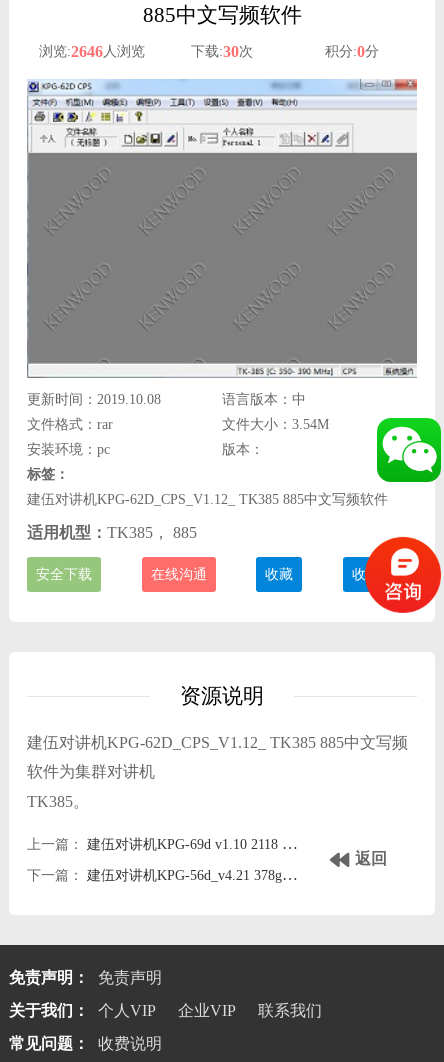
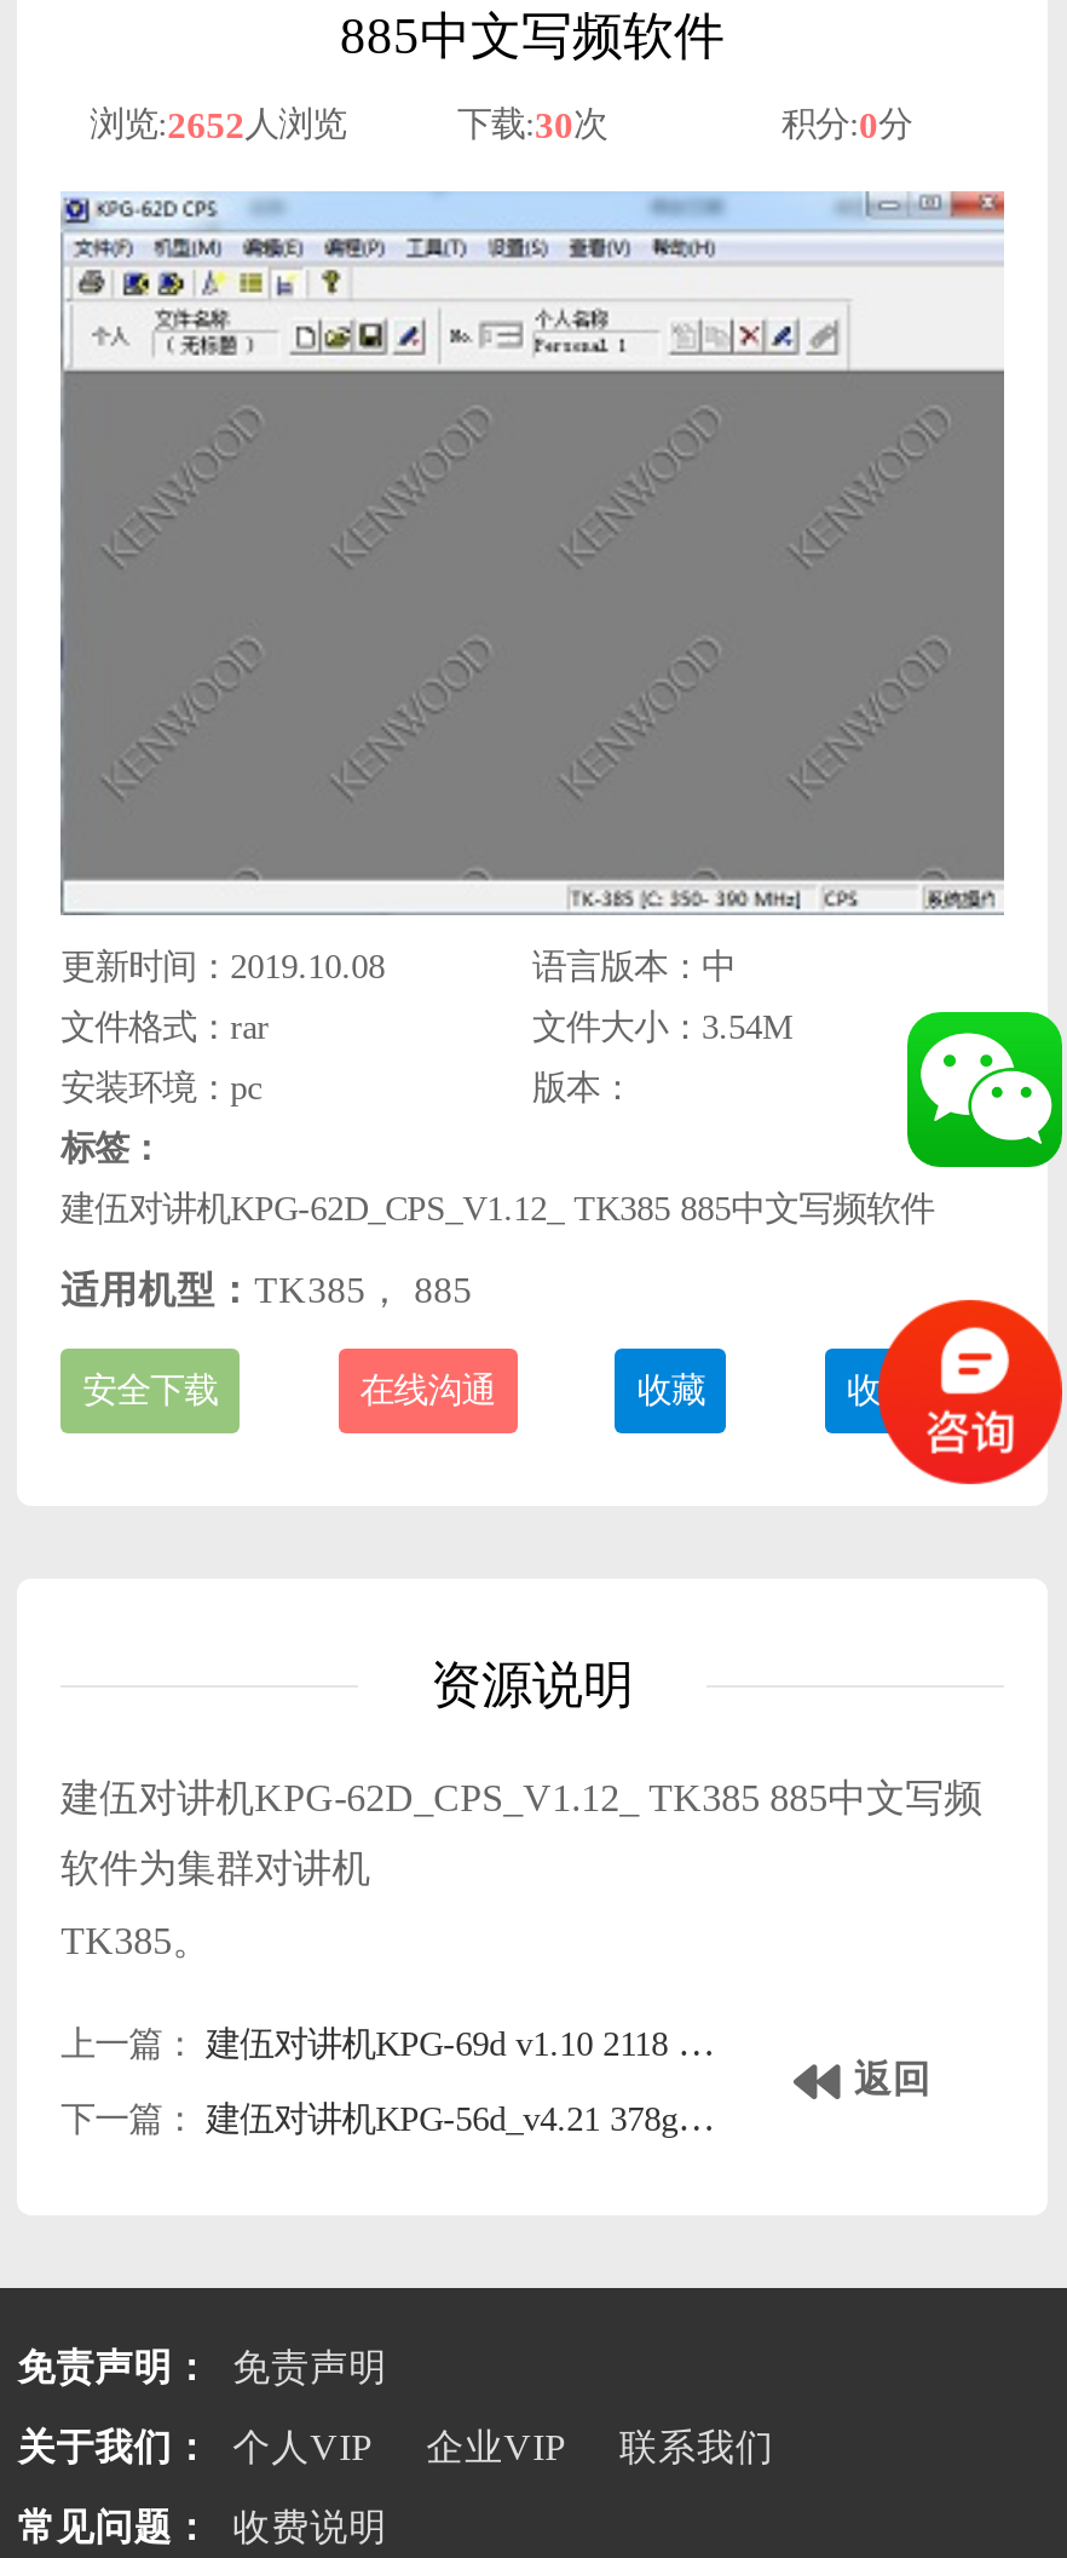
- 浏览:2646人浏览
+ 浏览:2652人浏览
